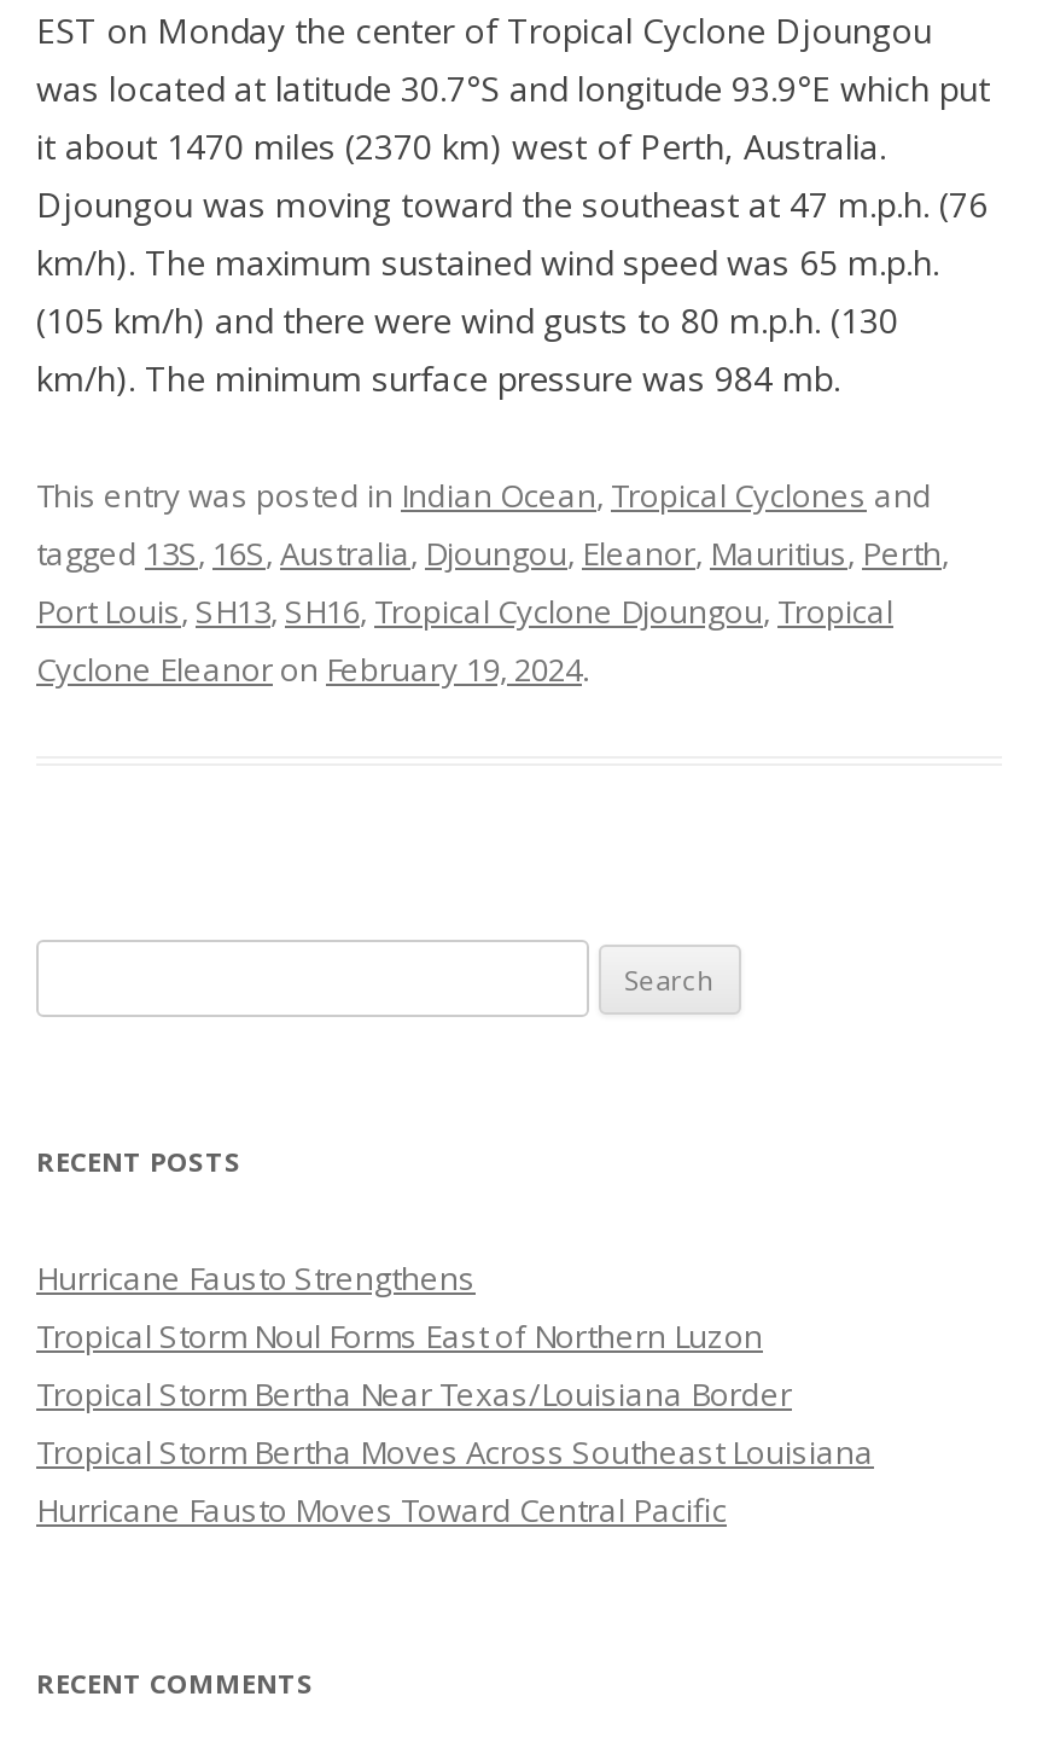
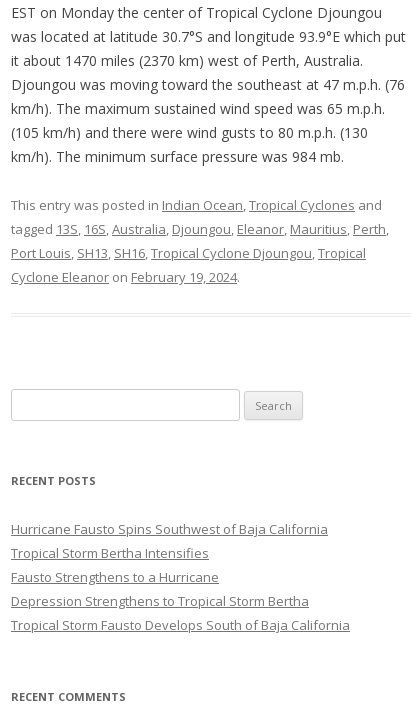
- Hurricane Fausto Strengthens
- Tropical Storm Noul Forms East of Northern Luzon
- Tropical Storm Bertha Near Texas/Louisiana Border
- Tropical Storm Bertha Moves Across Southeast Louisiana
- Hurricane Fausto Moves Toward Central Pacific
+ Hurricane Fausto Spins Southwest of Baja California
+ Tropical Storm Bertha Intensifies
+ Fausto Strengthens to a Hurricane
+ Depression Strengthens to Tropical Storm Bertha
+ Tropical Storm Fausto Develops South of Baja California
